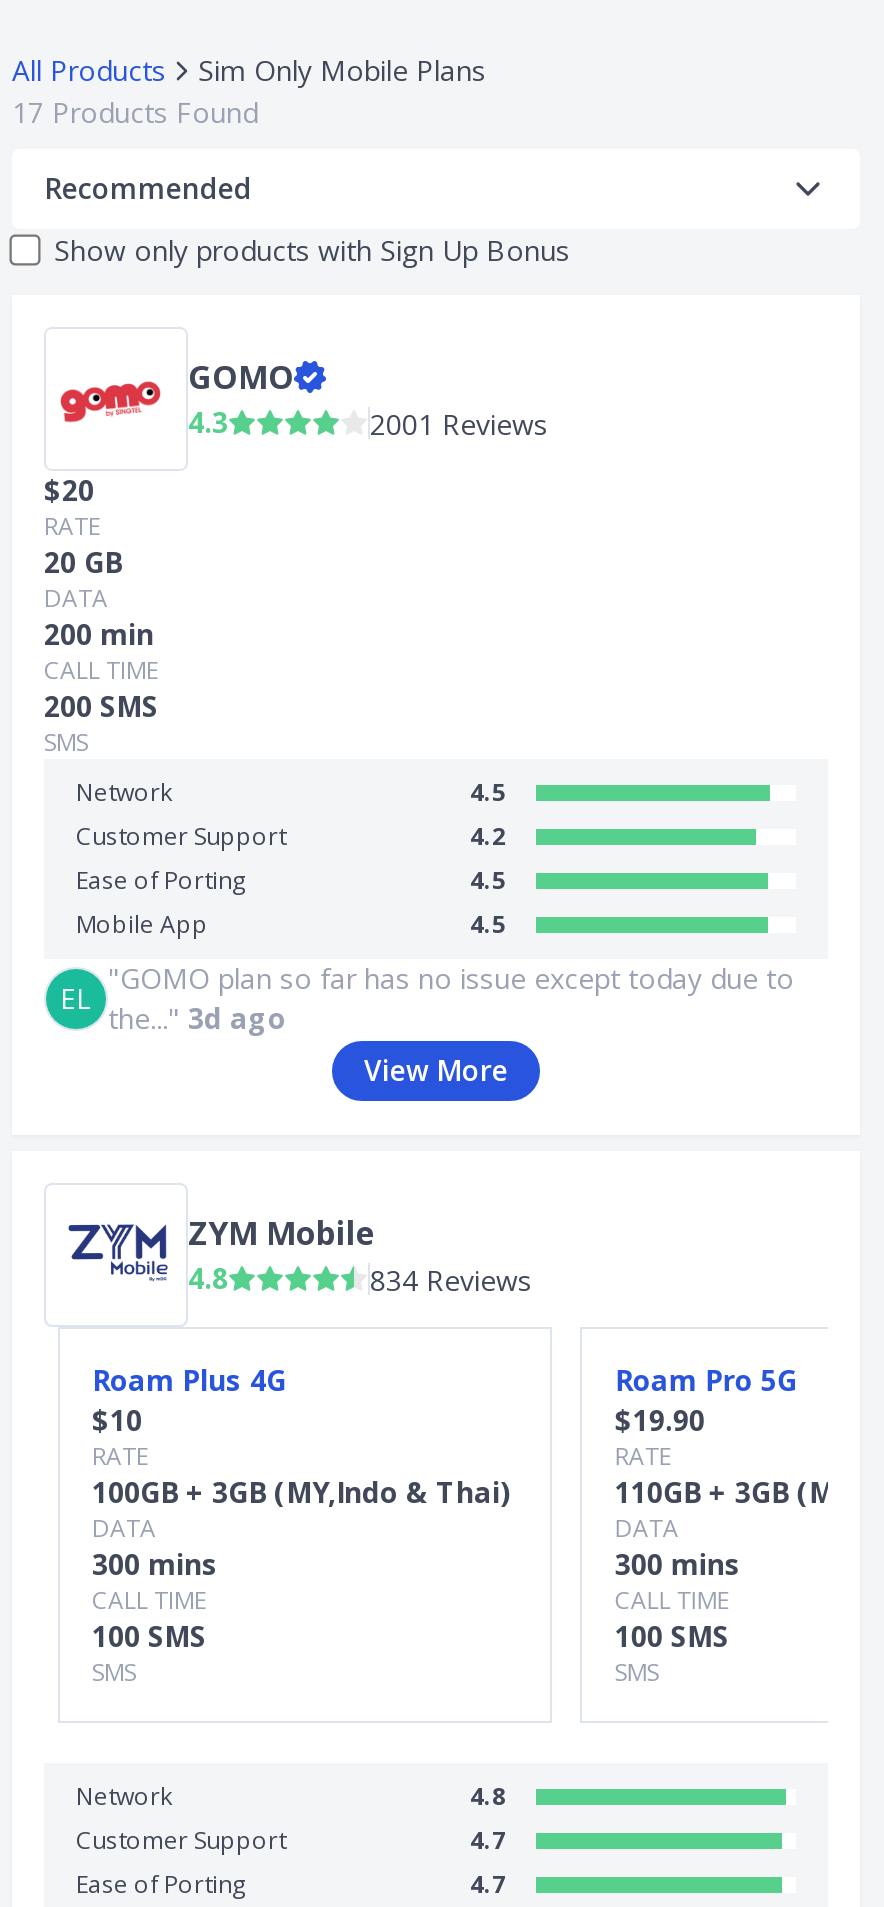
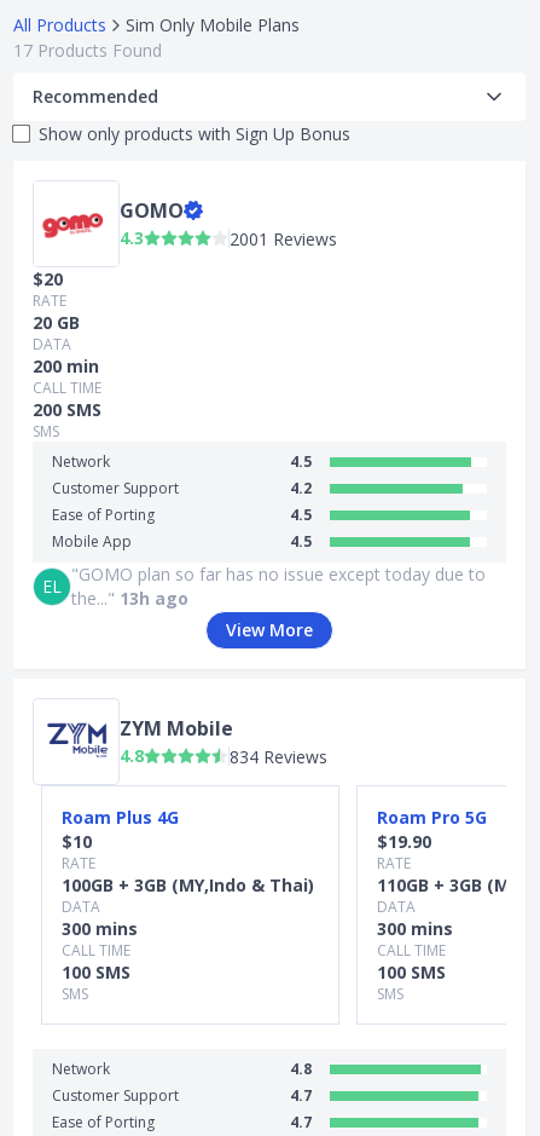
- the..." 3d ago
+ the..." 13h ago
